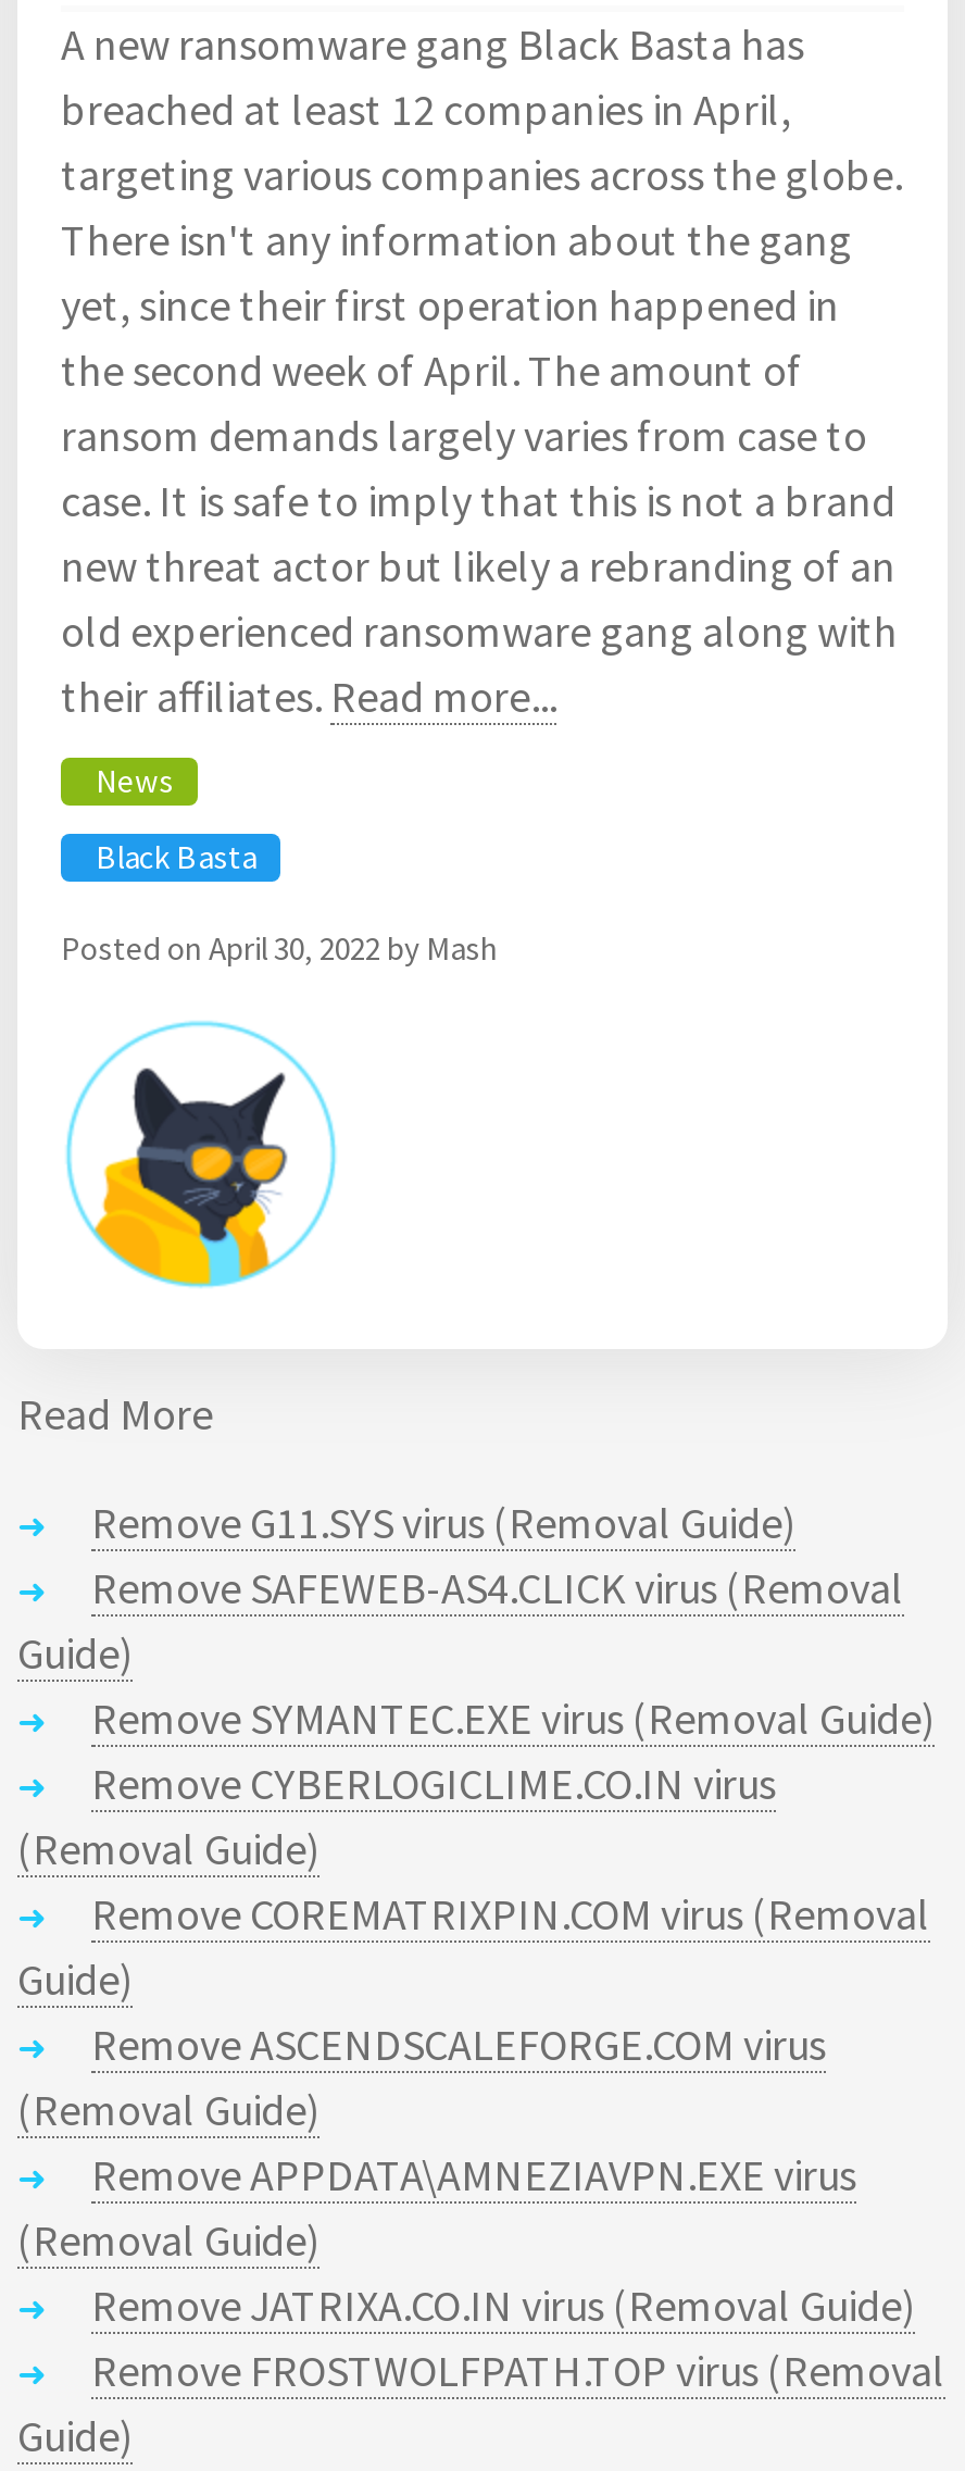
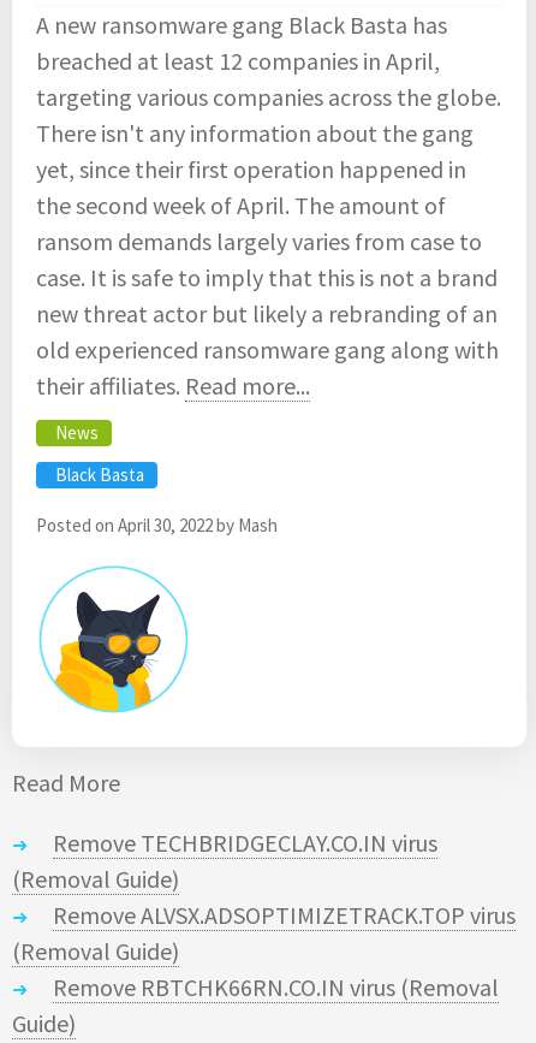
- Remove G11.SYS virus (Removal Guide)
- Remove SAFEWEB-AS4.CLICK virus (Removal
- Guide)
- Remove SYMANTEC.EXE virus (Removal Guide)
- Remove CYBERLOGICLIME.CO.IN virus
+ Remove TECHBRIDGECLAY.CO.IN virus

- Remove COREMATRIXPIN.COM virus (Removal
- Guide)
- Remove ASCENDSCALEFORGE.COM virus
+ Remove ALVSX.ADSOPTIMIZETRACK.TOP virus

- Remove APPDATA\AMNEZIAVPN.EXE virus
- (Removal Guide)
- Remove JATRIXA.CO.IN virus (Removal Guide)
- Remove FROSTWOLFPATH.TOP virus (Removal
+ Remove RBTCHK66RN.CO.IN virus (Removal
